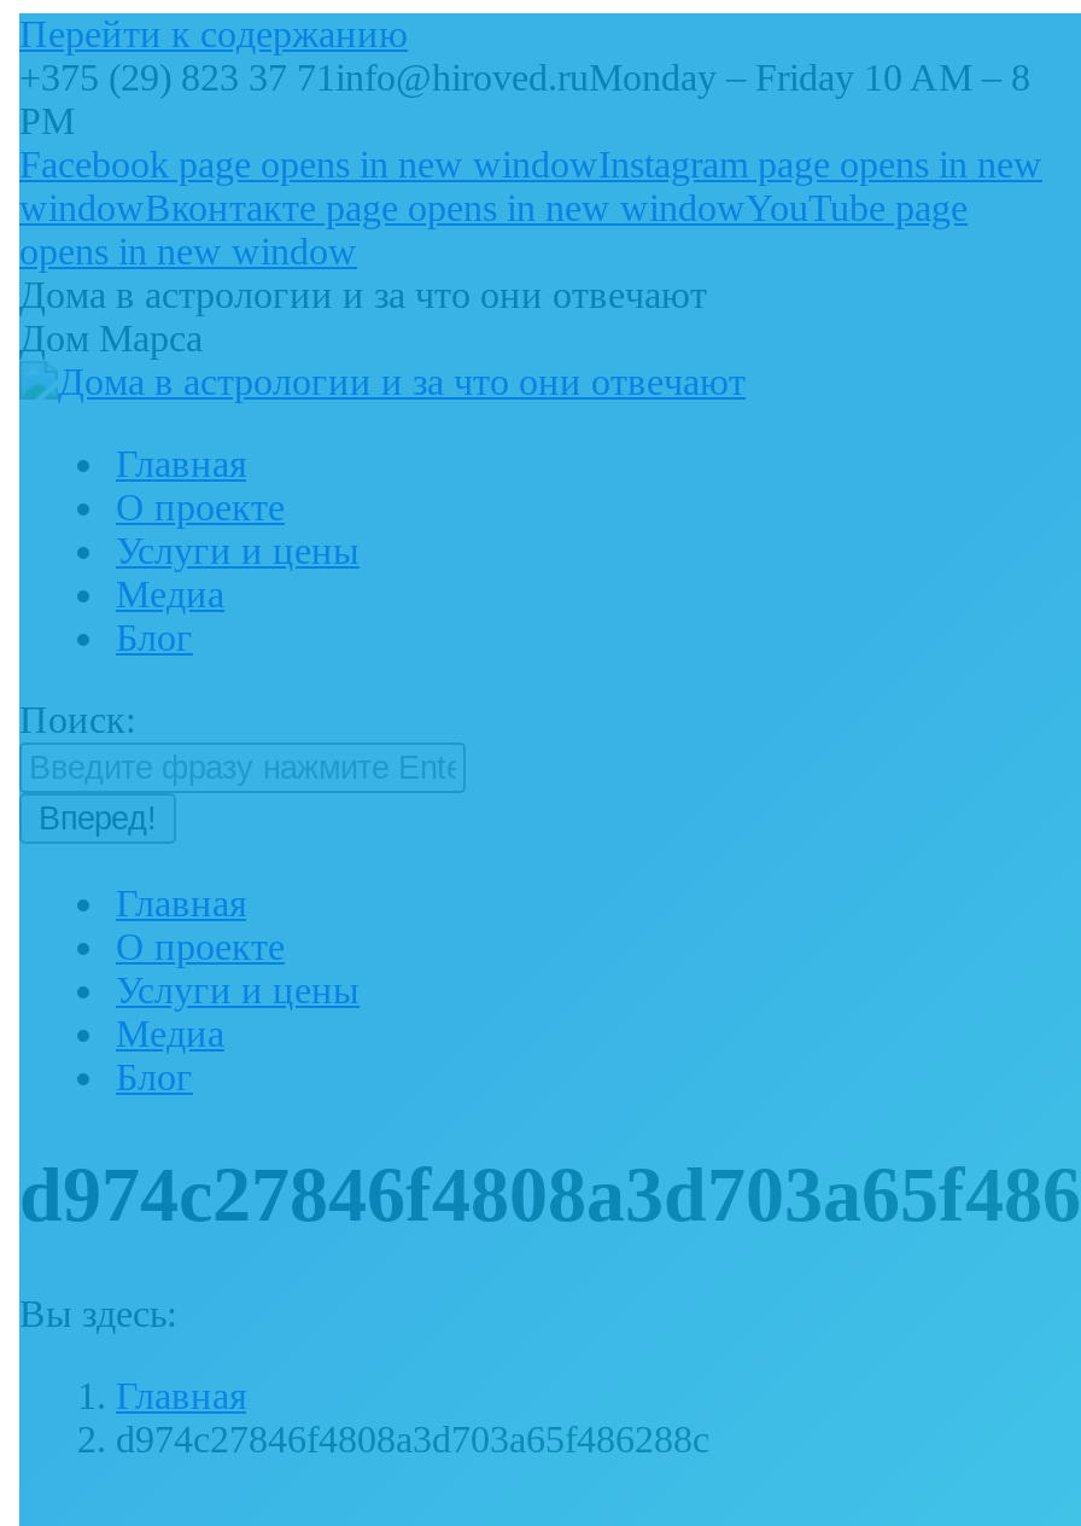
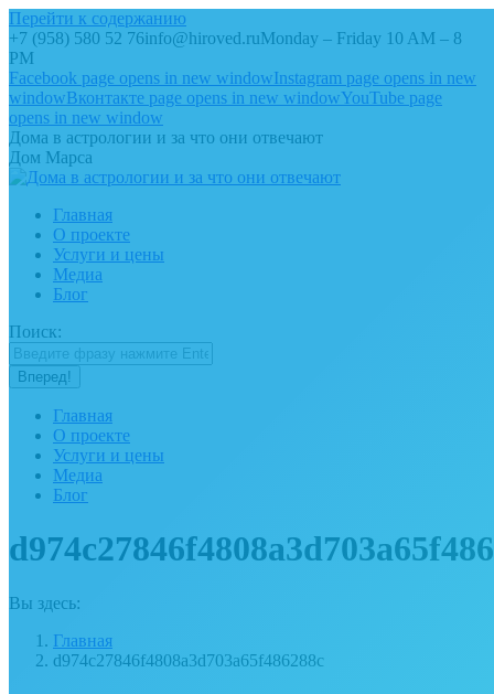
- +375 (29) 823 37 71 info@hiroved.ruMonday – Friday 10 AM – 8
+ +7 (958) 580 52 76 info@hiroved.ruMonday – Friday 10 AM – 8
